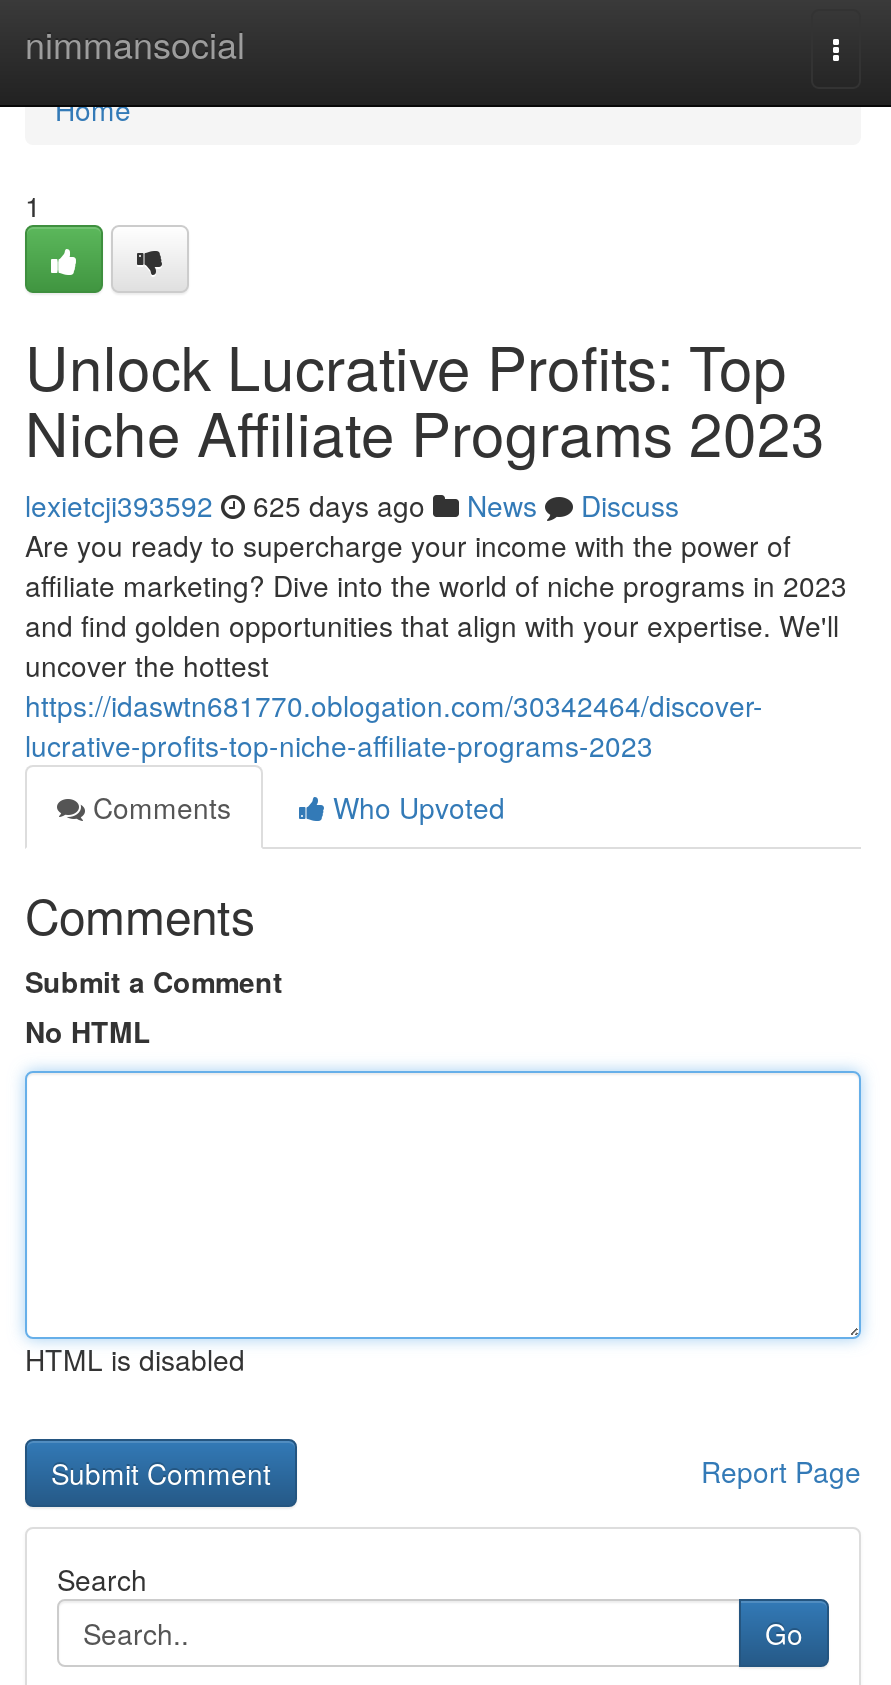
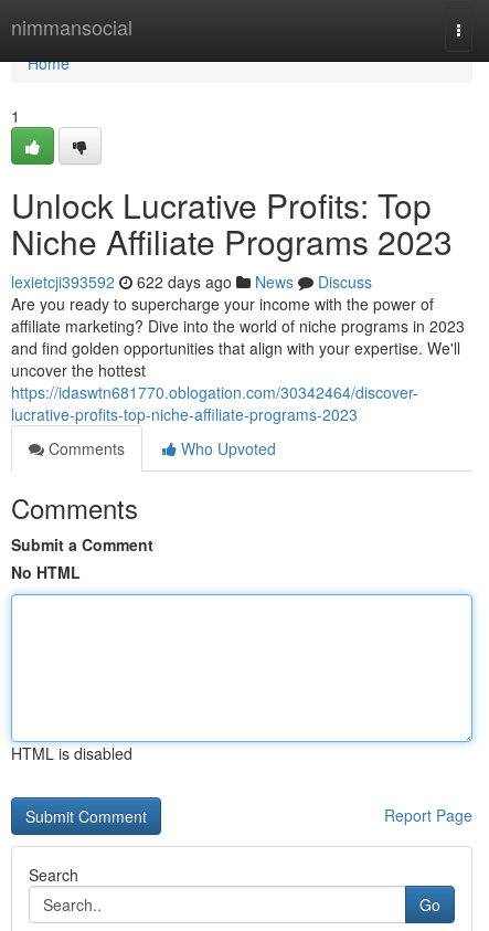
- lexietcji393592 625 days ago News Discuss
+ lexietcji393592 622 days ago News Discuss
